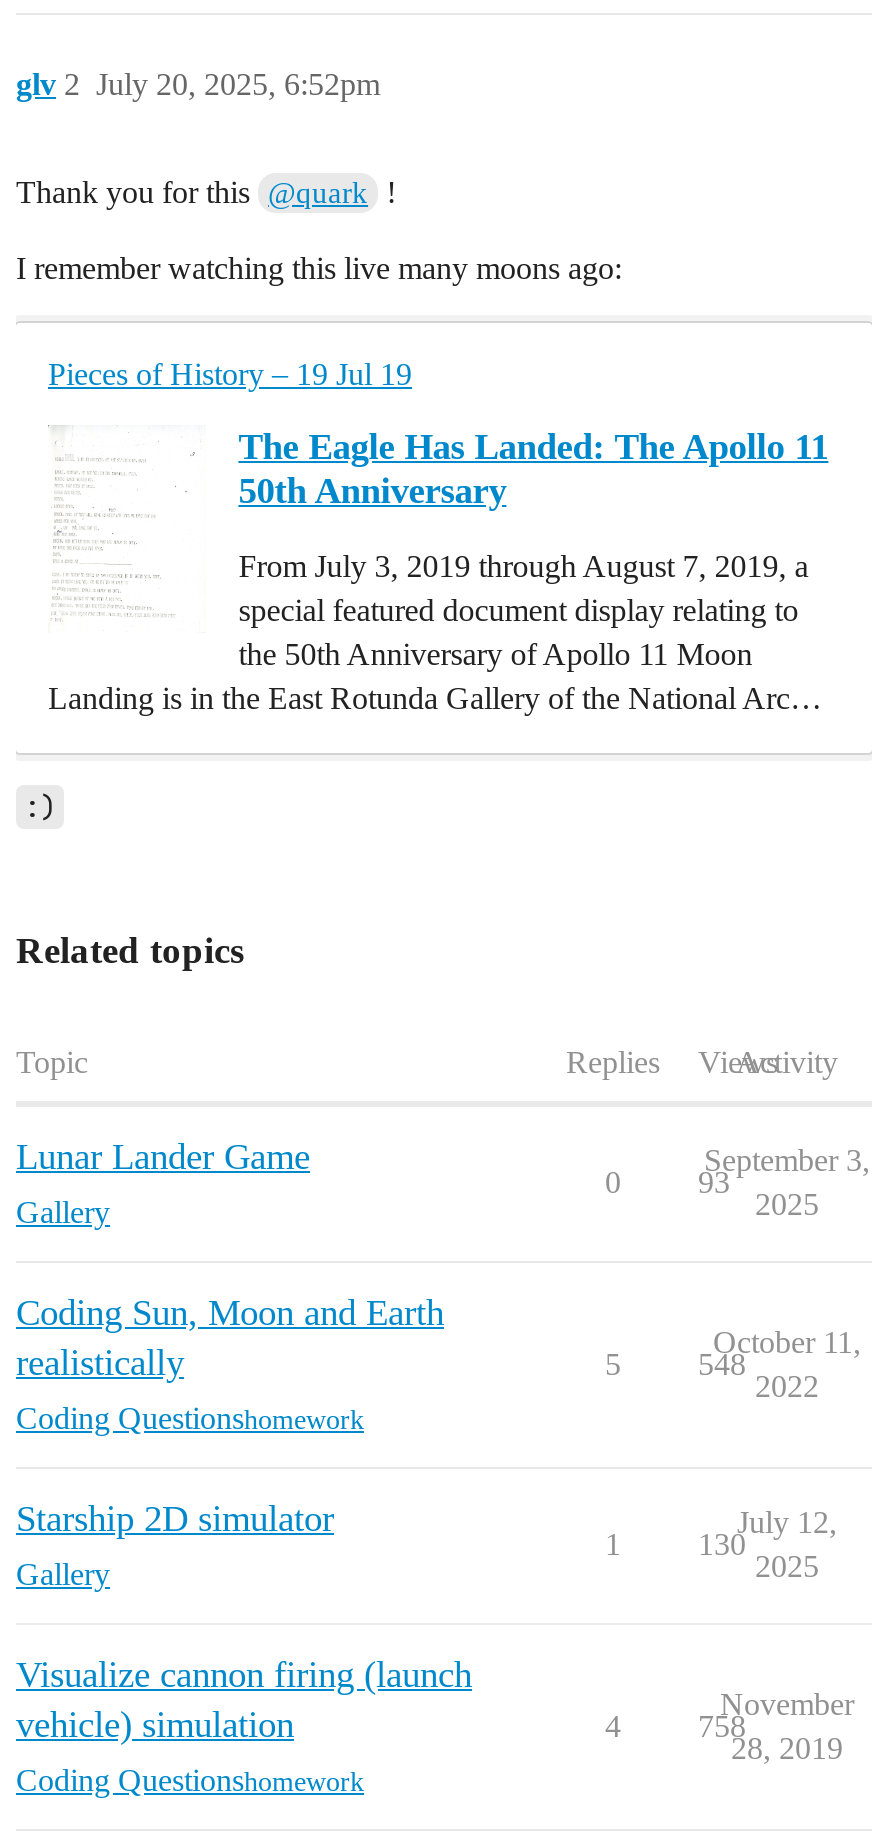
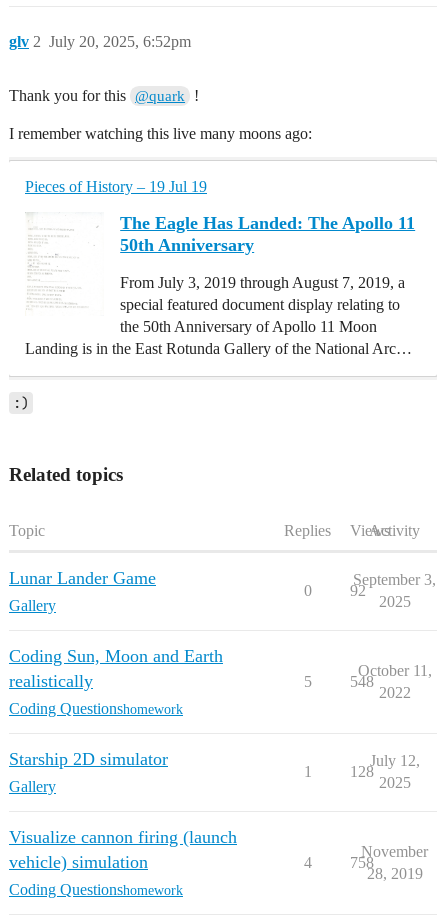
- 93
+ 92

- 130
+ 128
